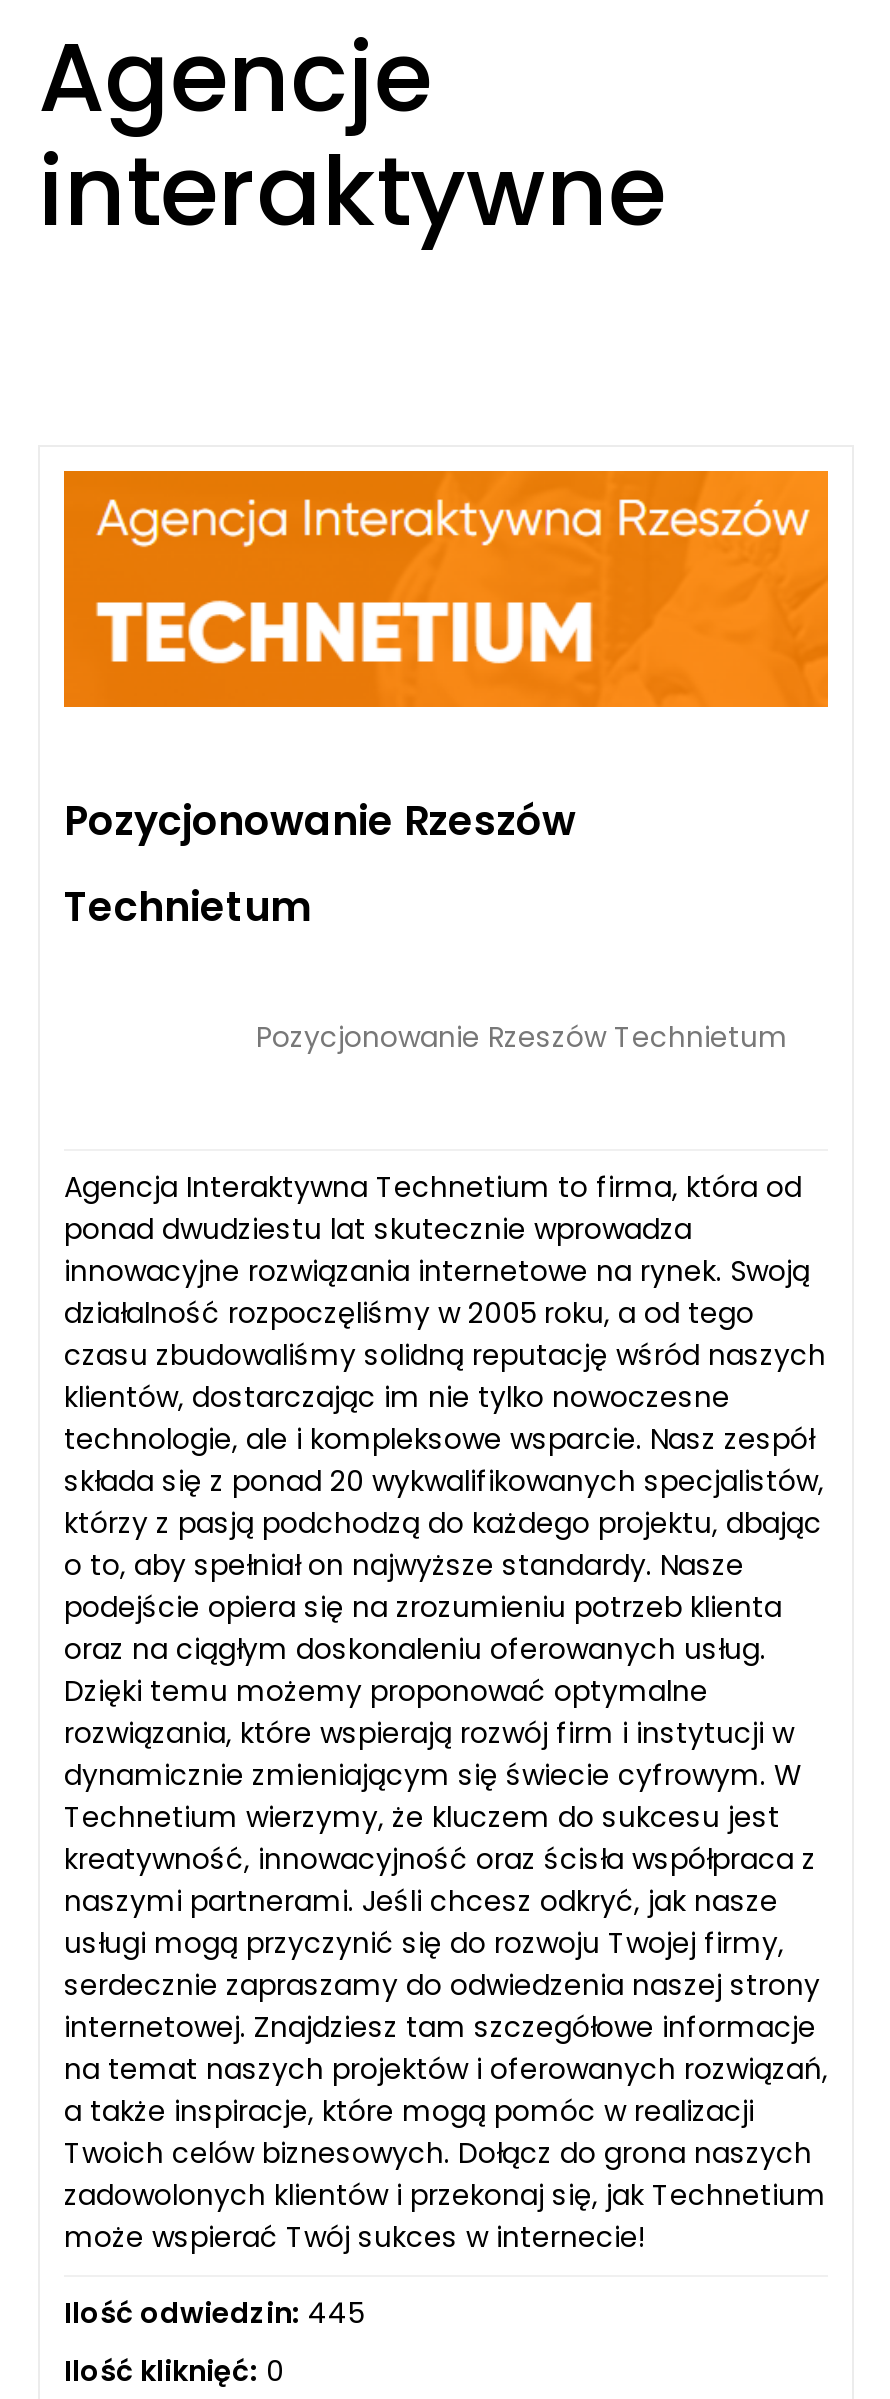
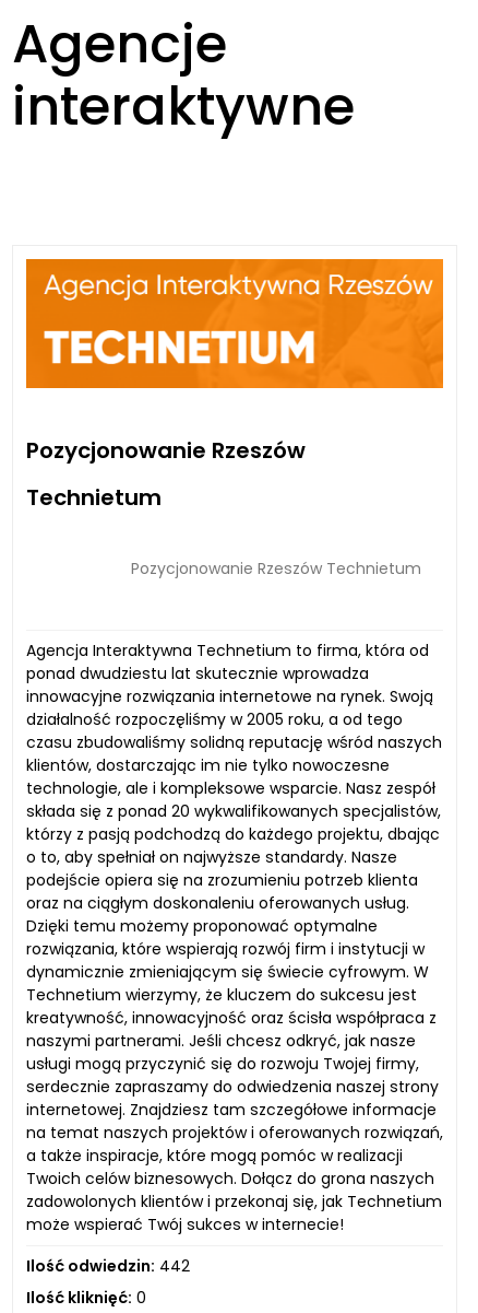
- Ilość odwiedzin: 445
+ Ilość odwiedzin: 442
